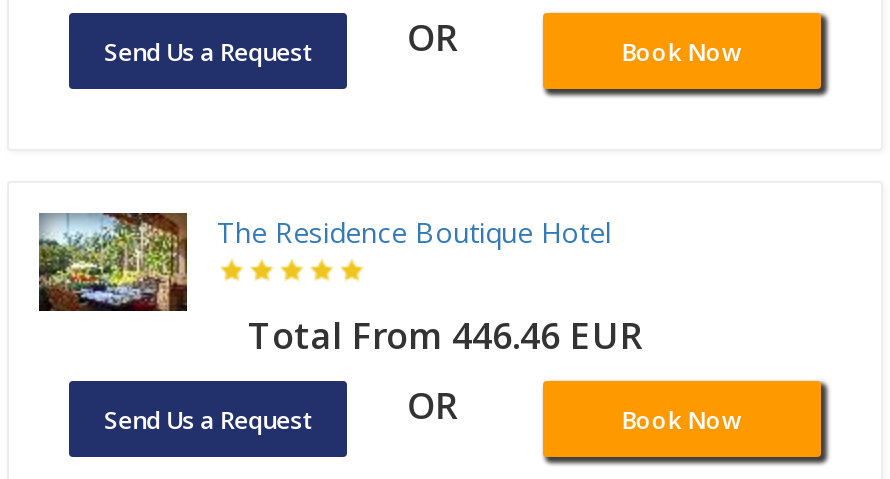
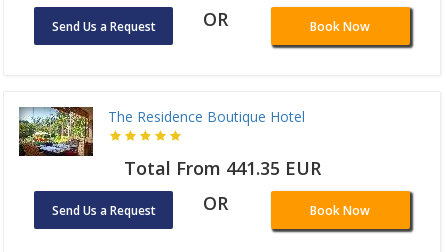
- Total From 446.46 EUR
+ Total From 441.35 EUR
